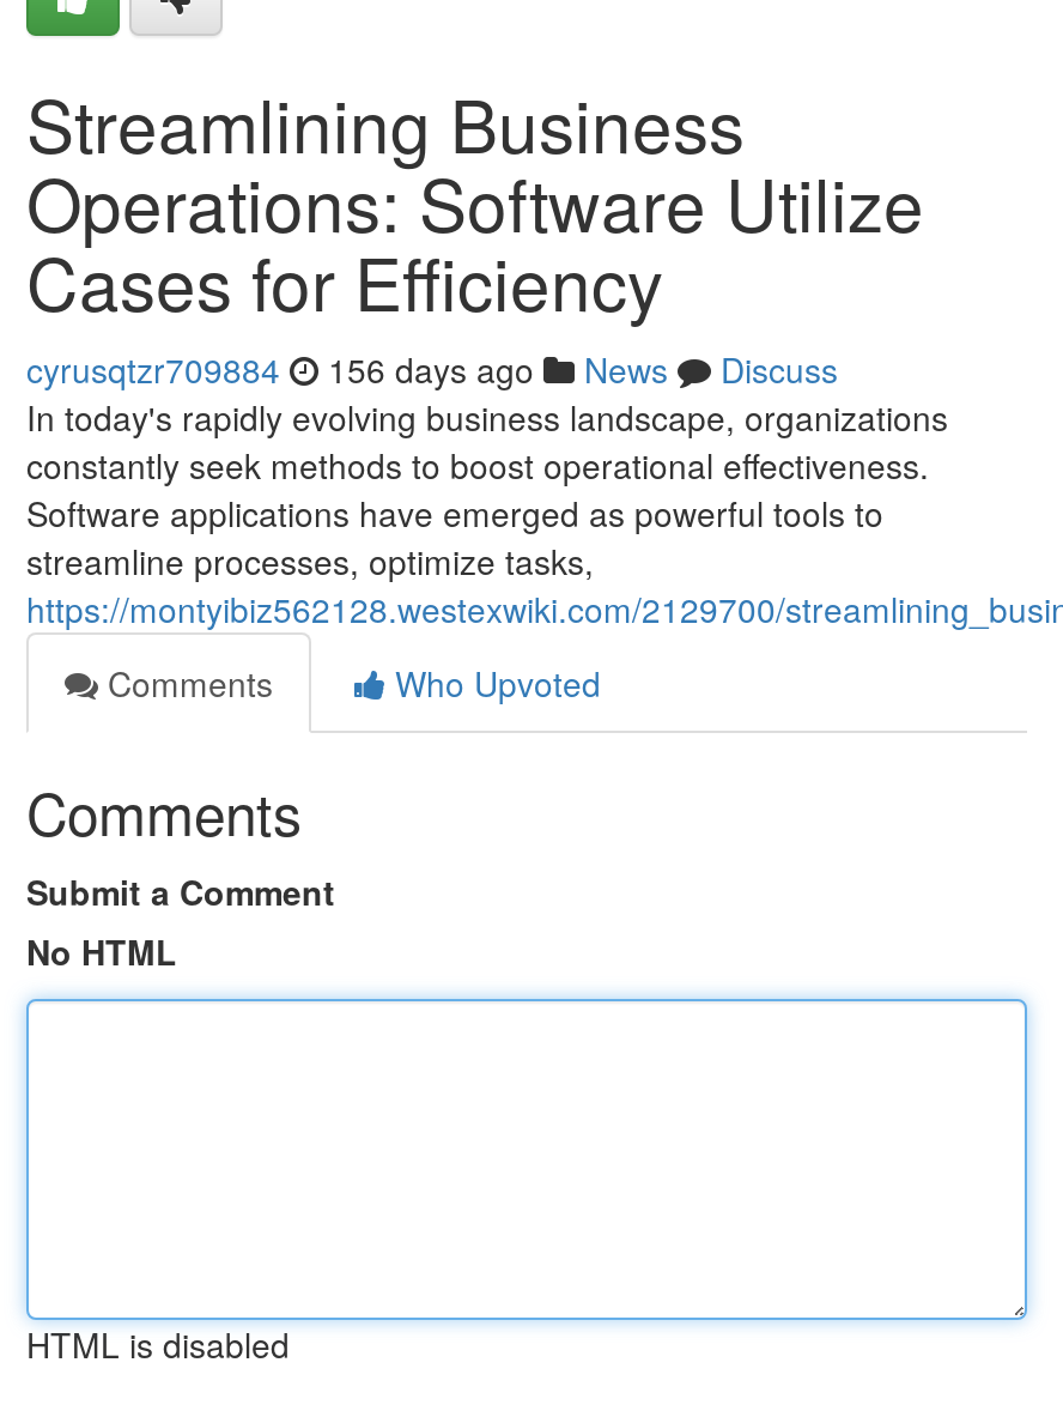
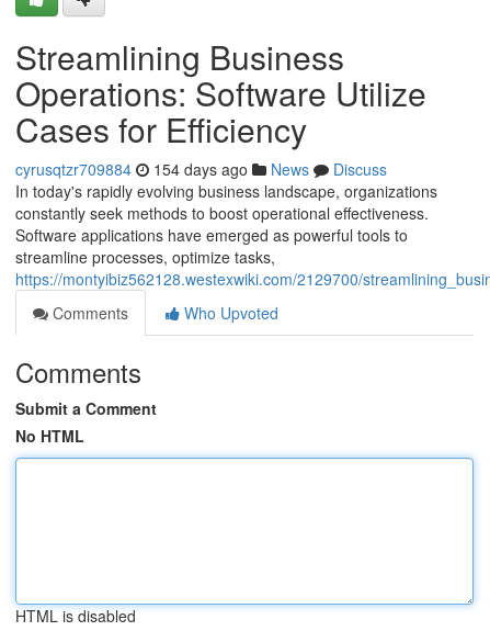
- cyrusqtzr709884 156 days ago News Discuss
+ cyrusqtzr709884 154 days ago News Discuss
